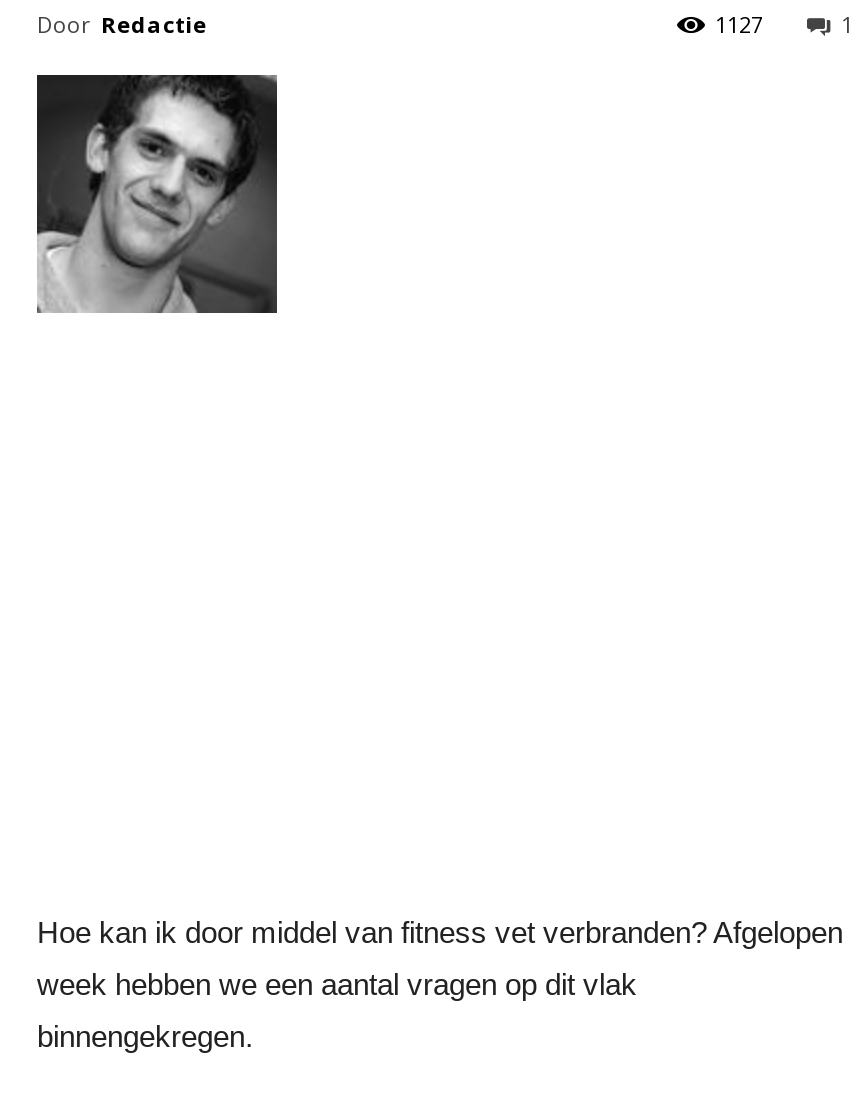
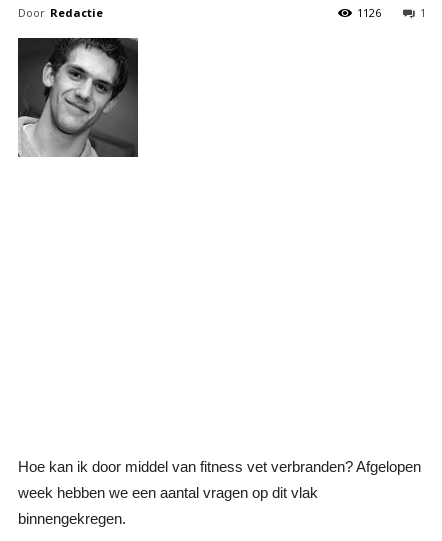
- 1127
+ 1126
